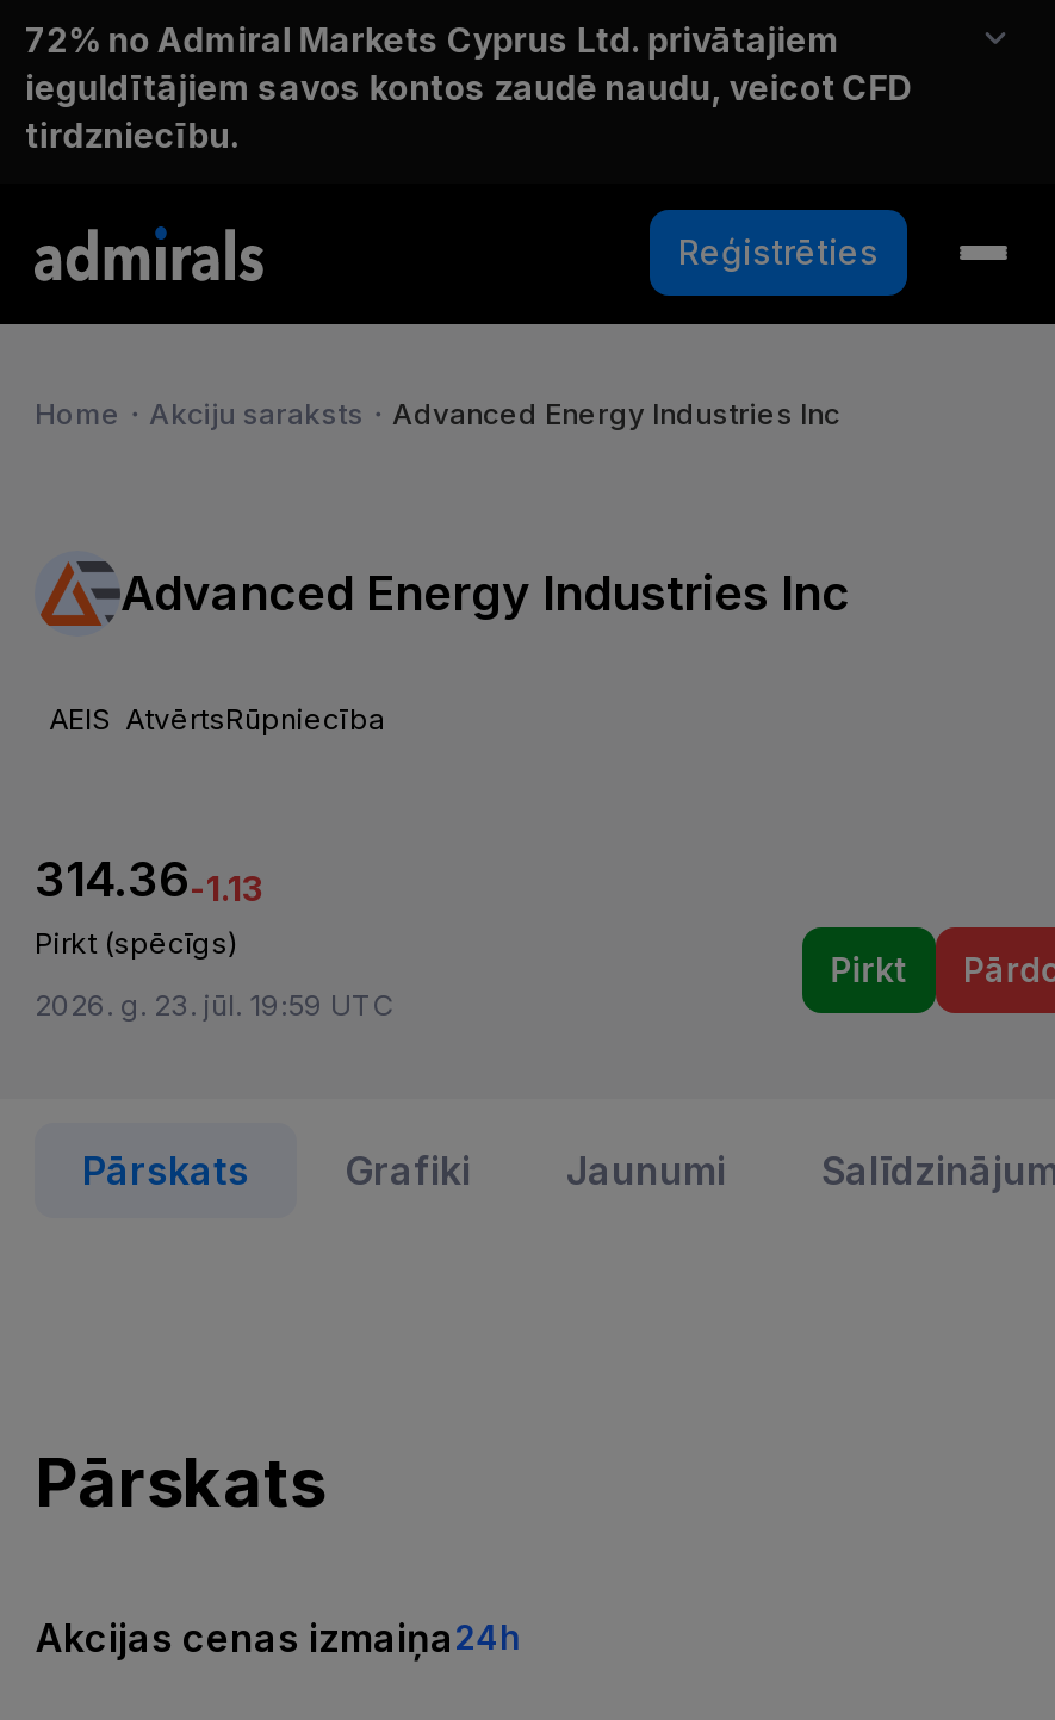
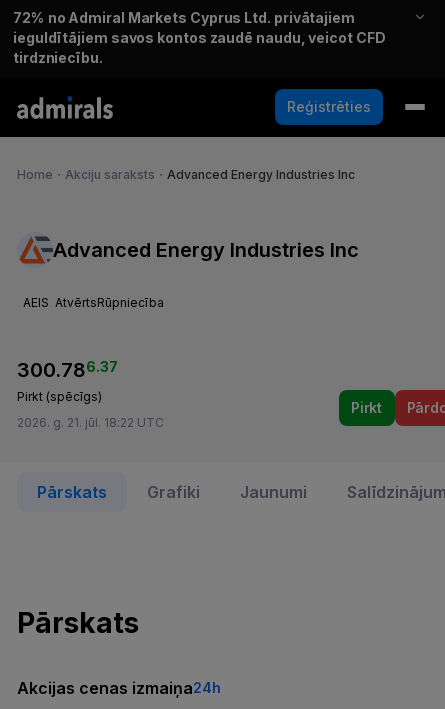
- 314.36-1.13
+ 300.786.37

- 2026. g. 23. jūl. 19:59 UTC
+ 2026. g. 21. jūl. 18:22 UTC
